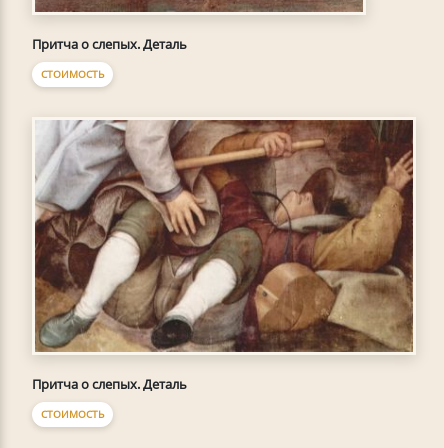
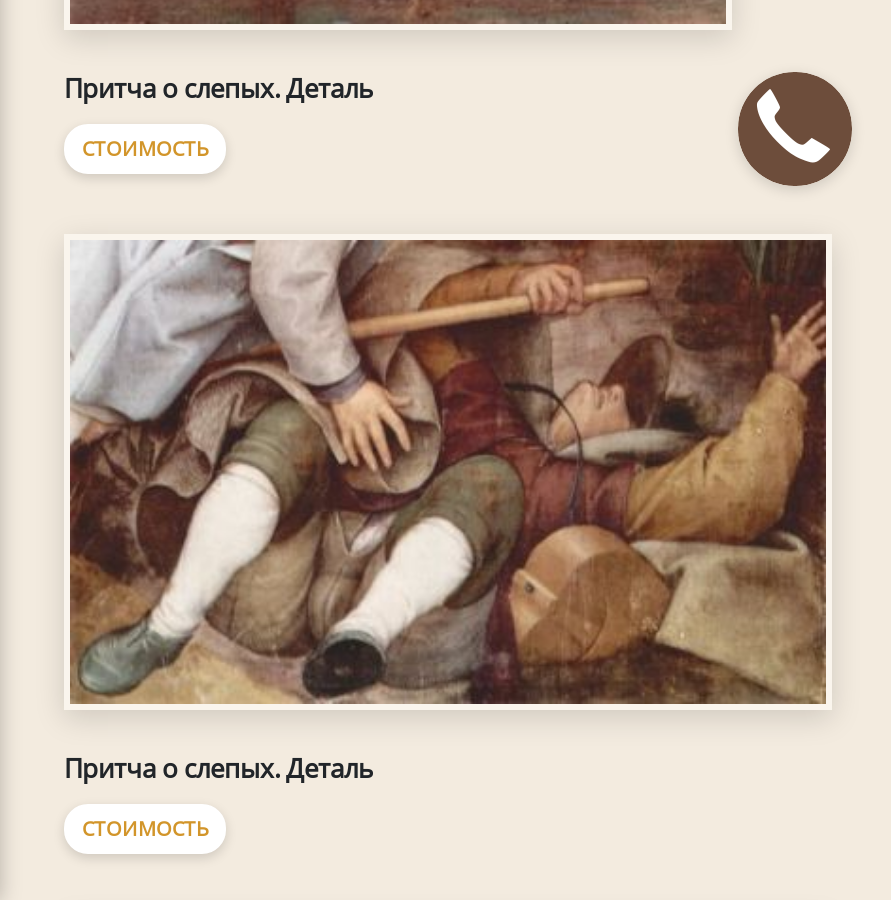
+ [image]
